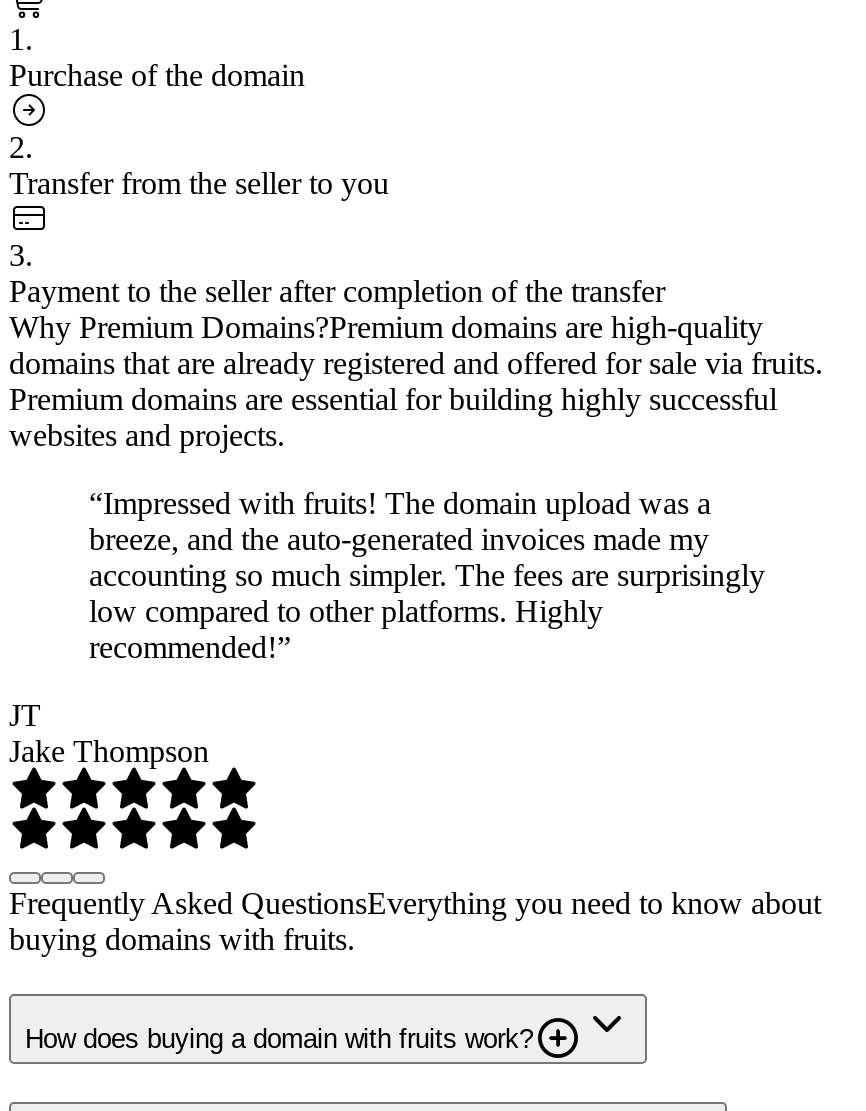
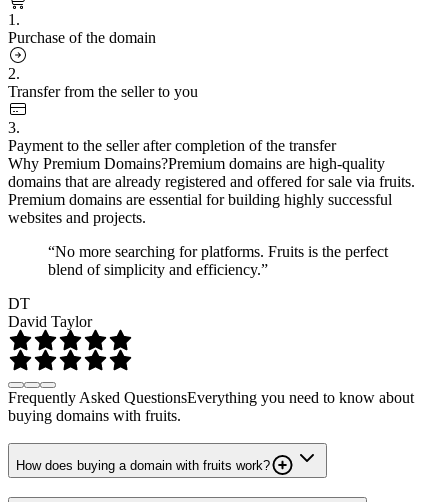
- “Impressed with fruits! The domain upload was a
- breeze, and the auto-generated invoices made my
- accounting so much simpler. The fees are surprisingly
- low compared to other platforms. Highly
- recommended!”
+ “No more searching for platforms. Fruits is the perfect
+ blend of simplicity and efficiency.”

- JT
- Jake Thompson
+ DT
+ David Taylor
